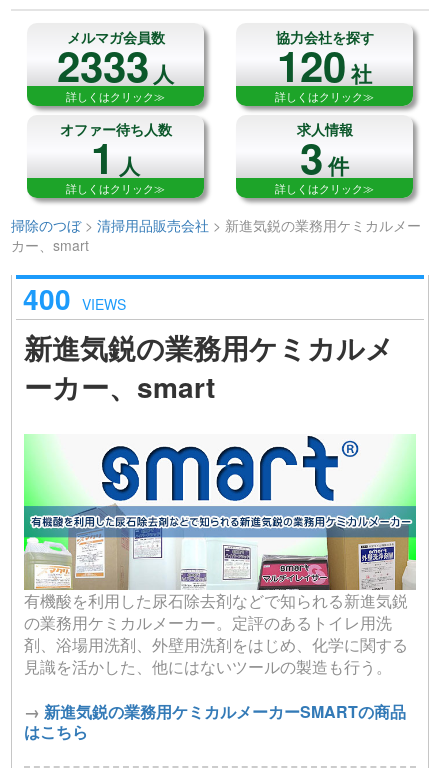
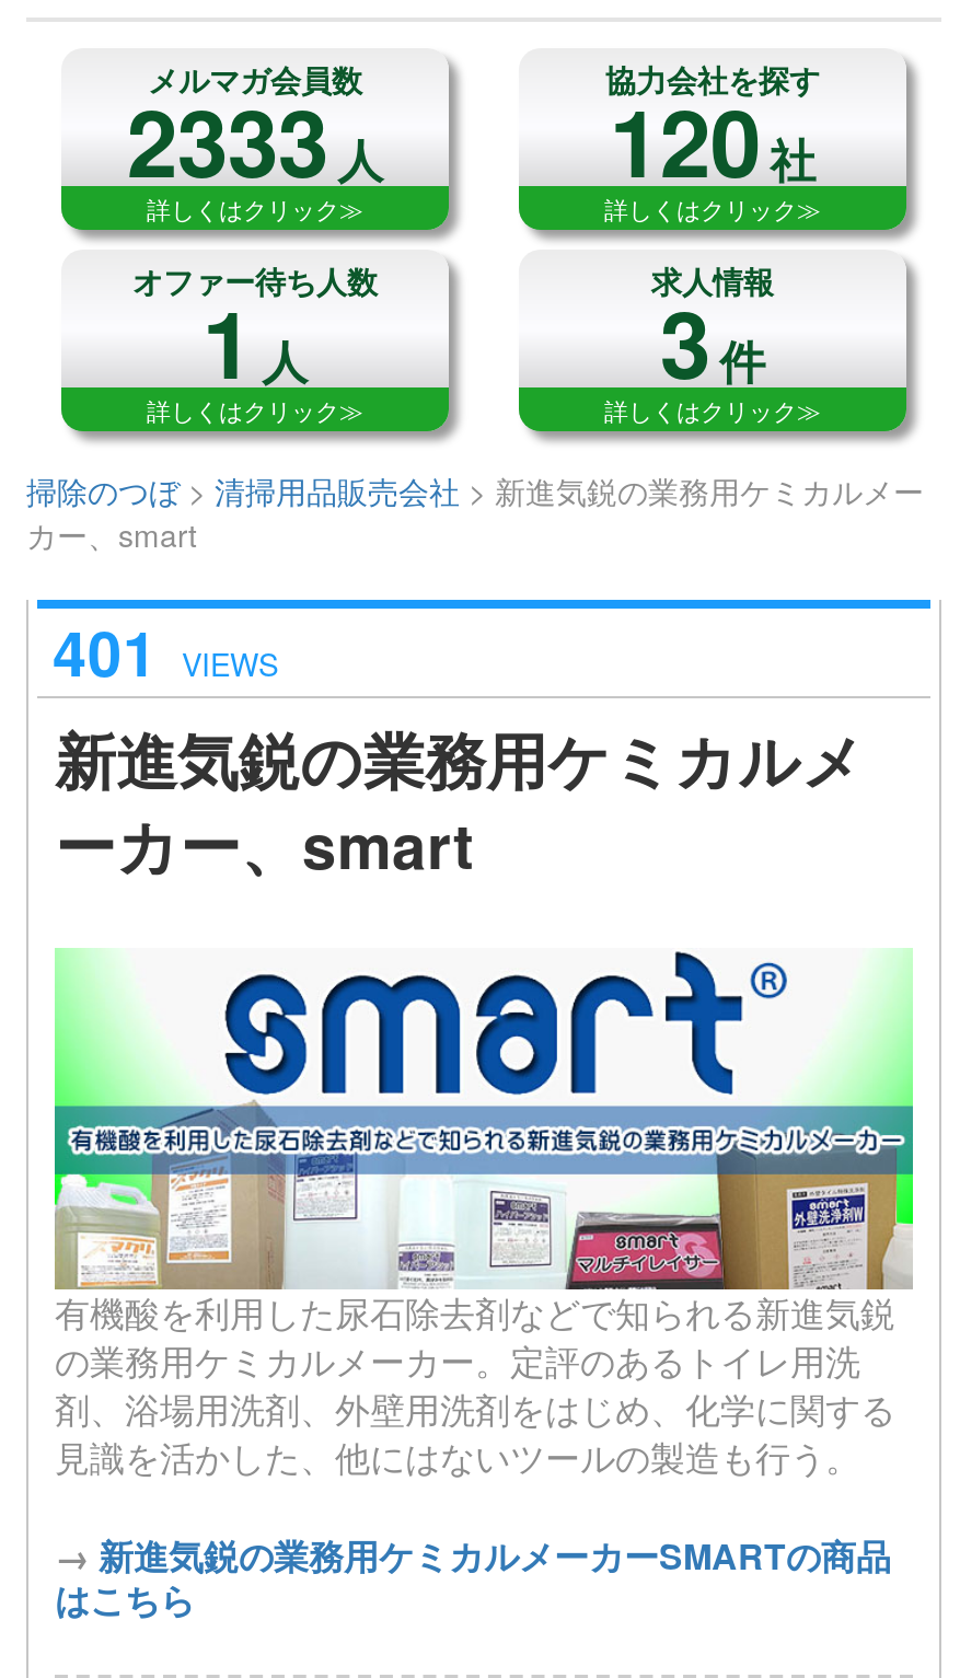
- 400 VIEWS
+ 401 VIEWS
